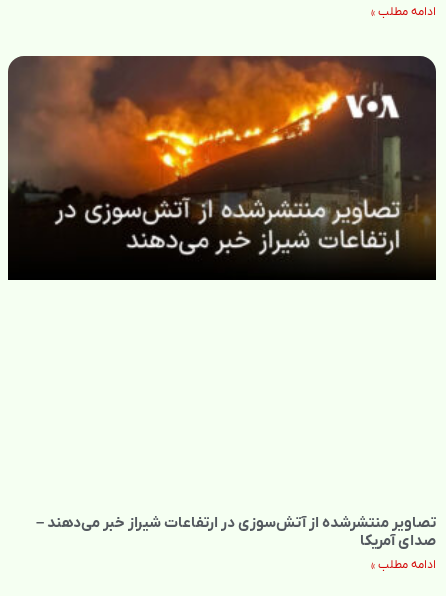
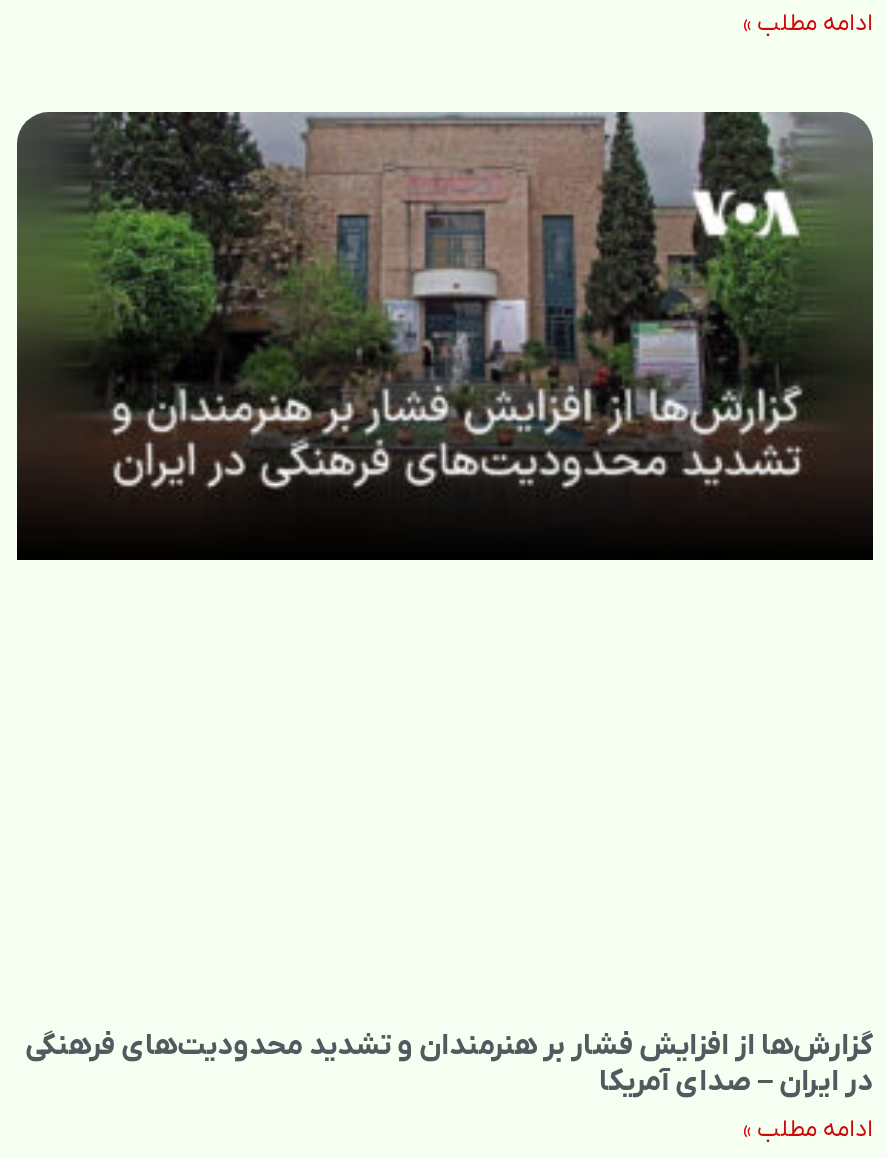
- [image]
+ [image]

- تصاویر منتشرشده از آتش‌سوزی در ارتفاعات شیراز خبر می‌دهند –
- صدای آمریکا
+ گزارش‌ها از افزایش فشار بر هنرمندان و تشدید محدودیت‌های فرهنگی
+ در ایران – صدای آمریکا
